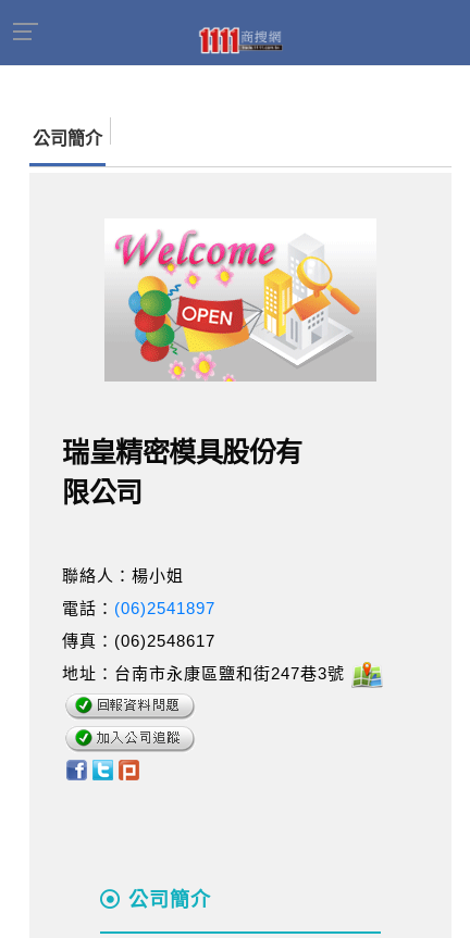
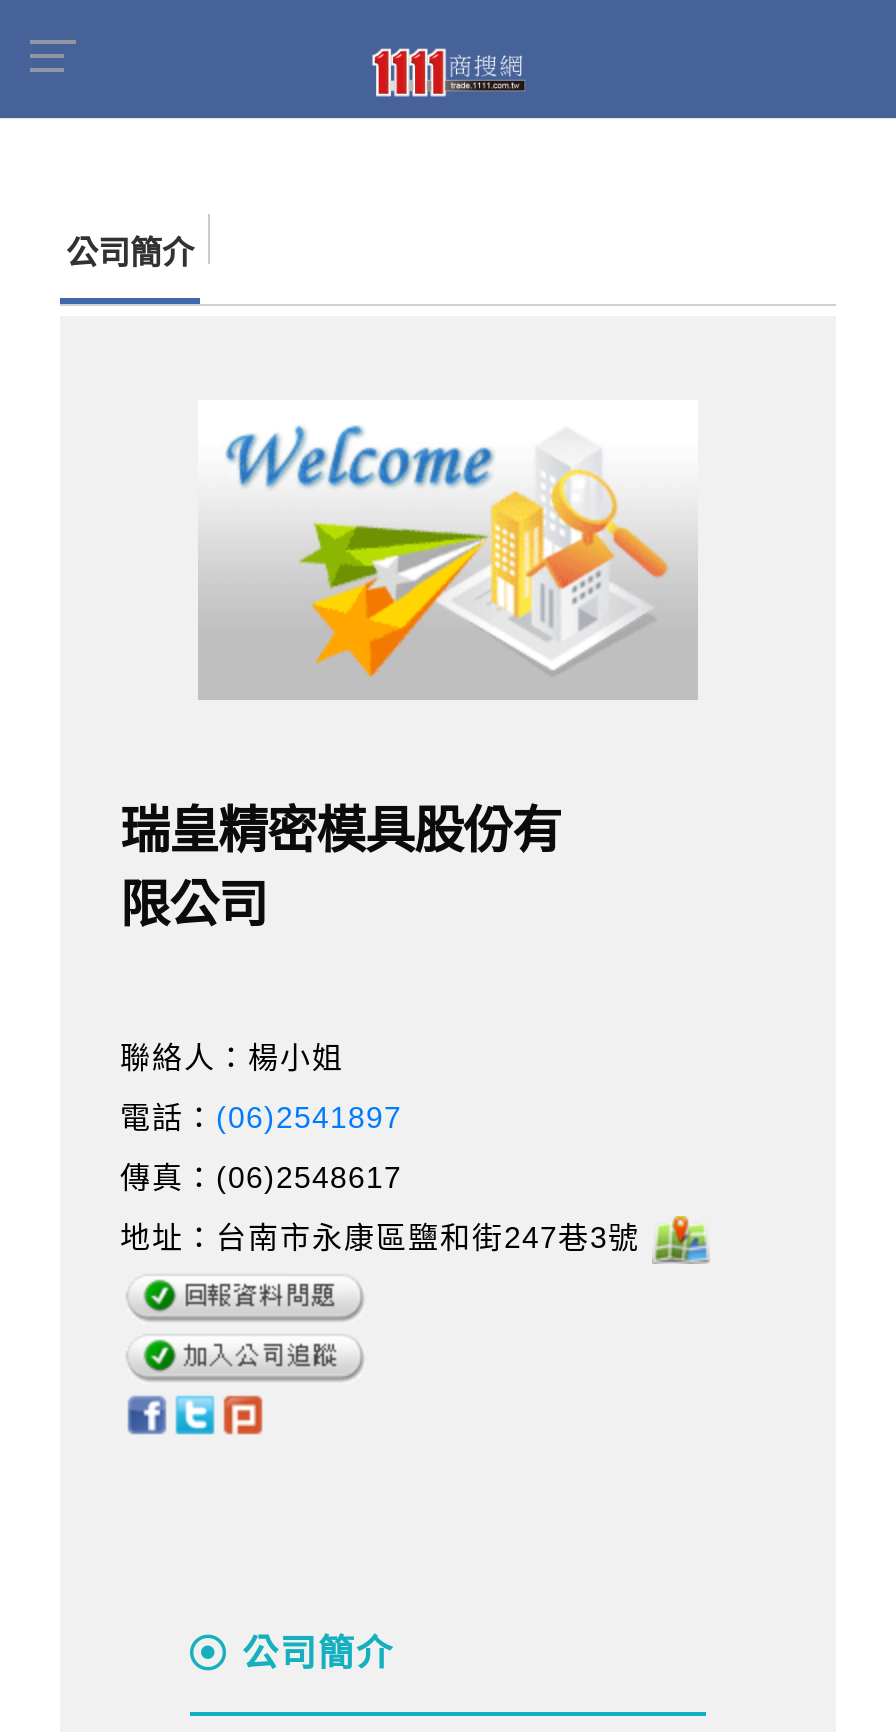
- [image]
+ [image]
